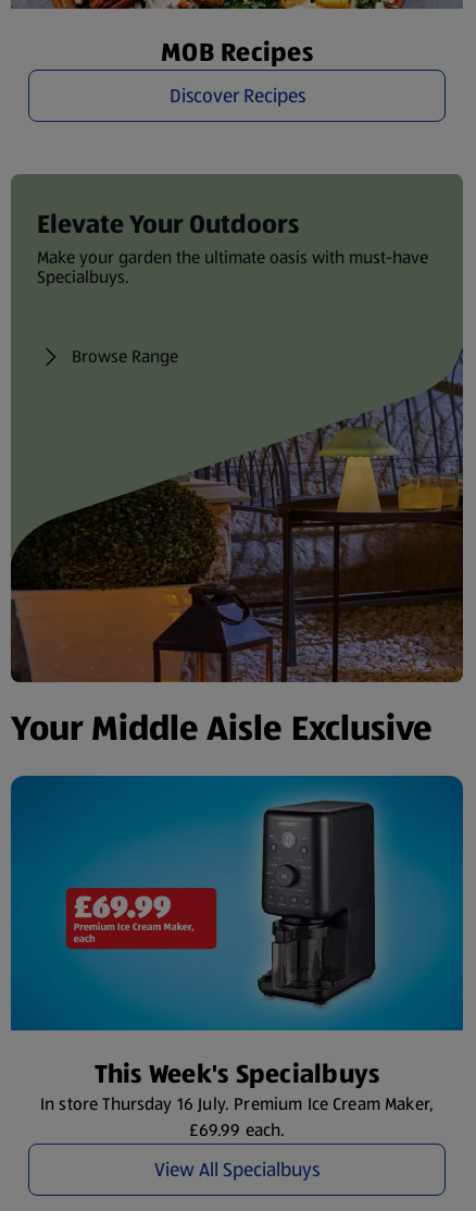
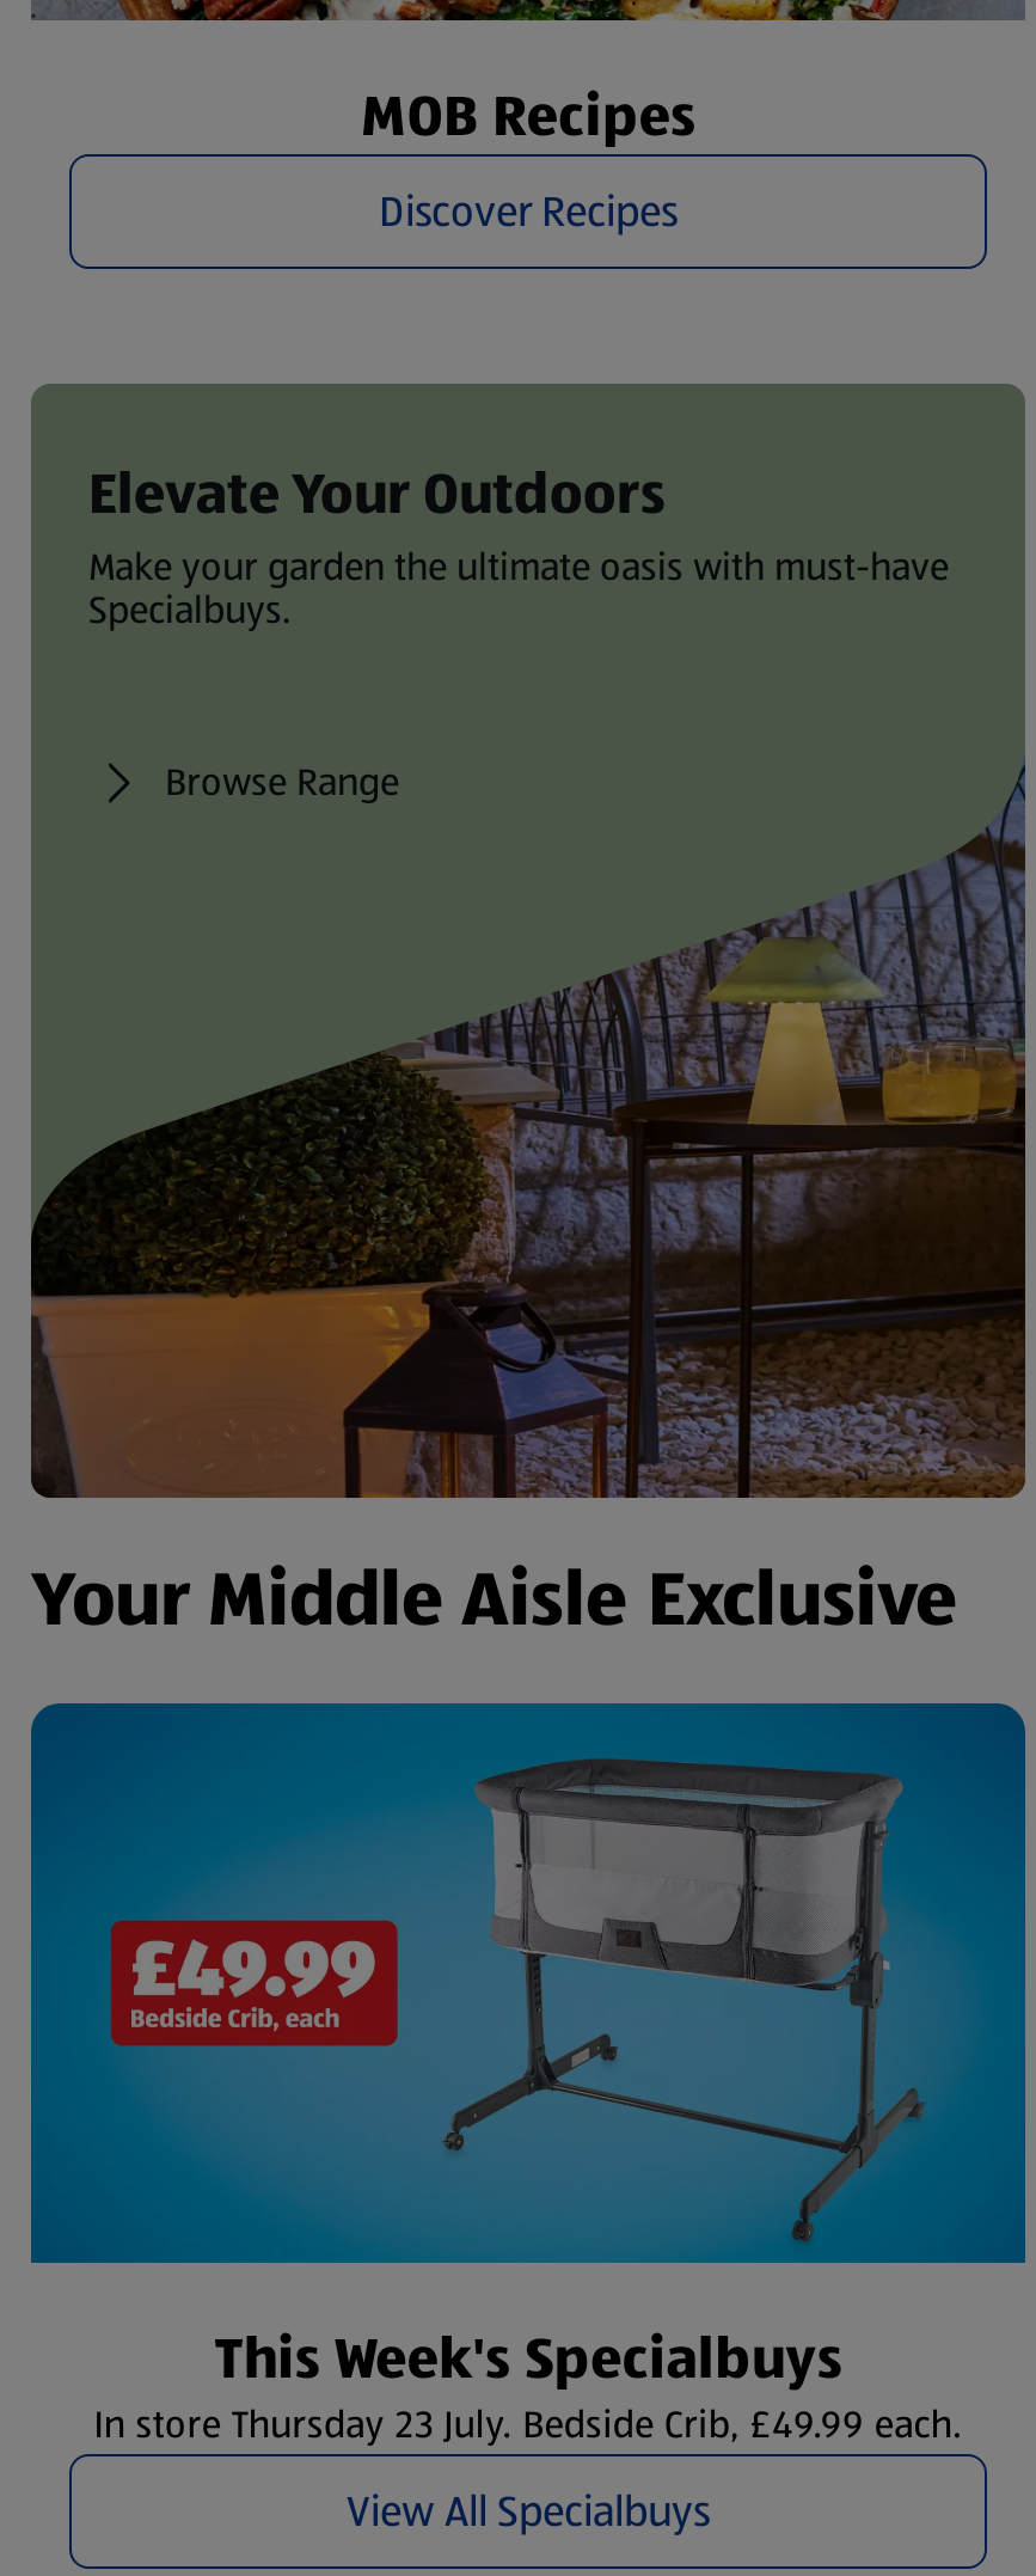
- [image]
+ [image]

- In store Thursday 16 July. Premium Ice Cream Maker,
- £69.99 each.
+ In store Thursday 23 July. Bedside Crib, £49.99 each.
